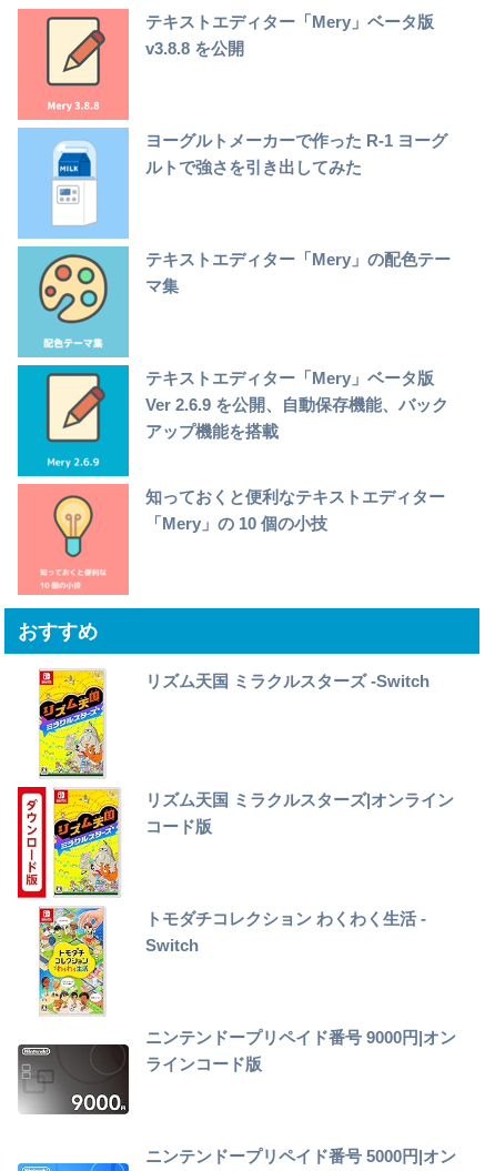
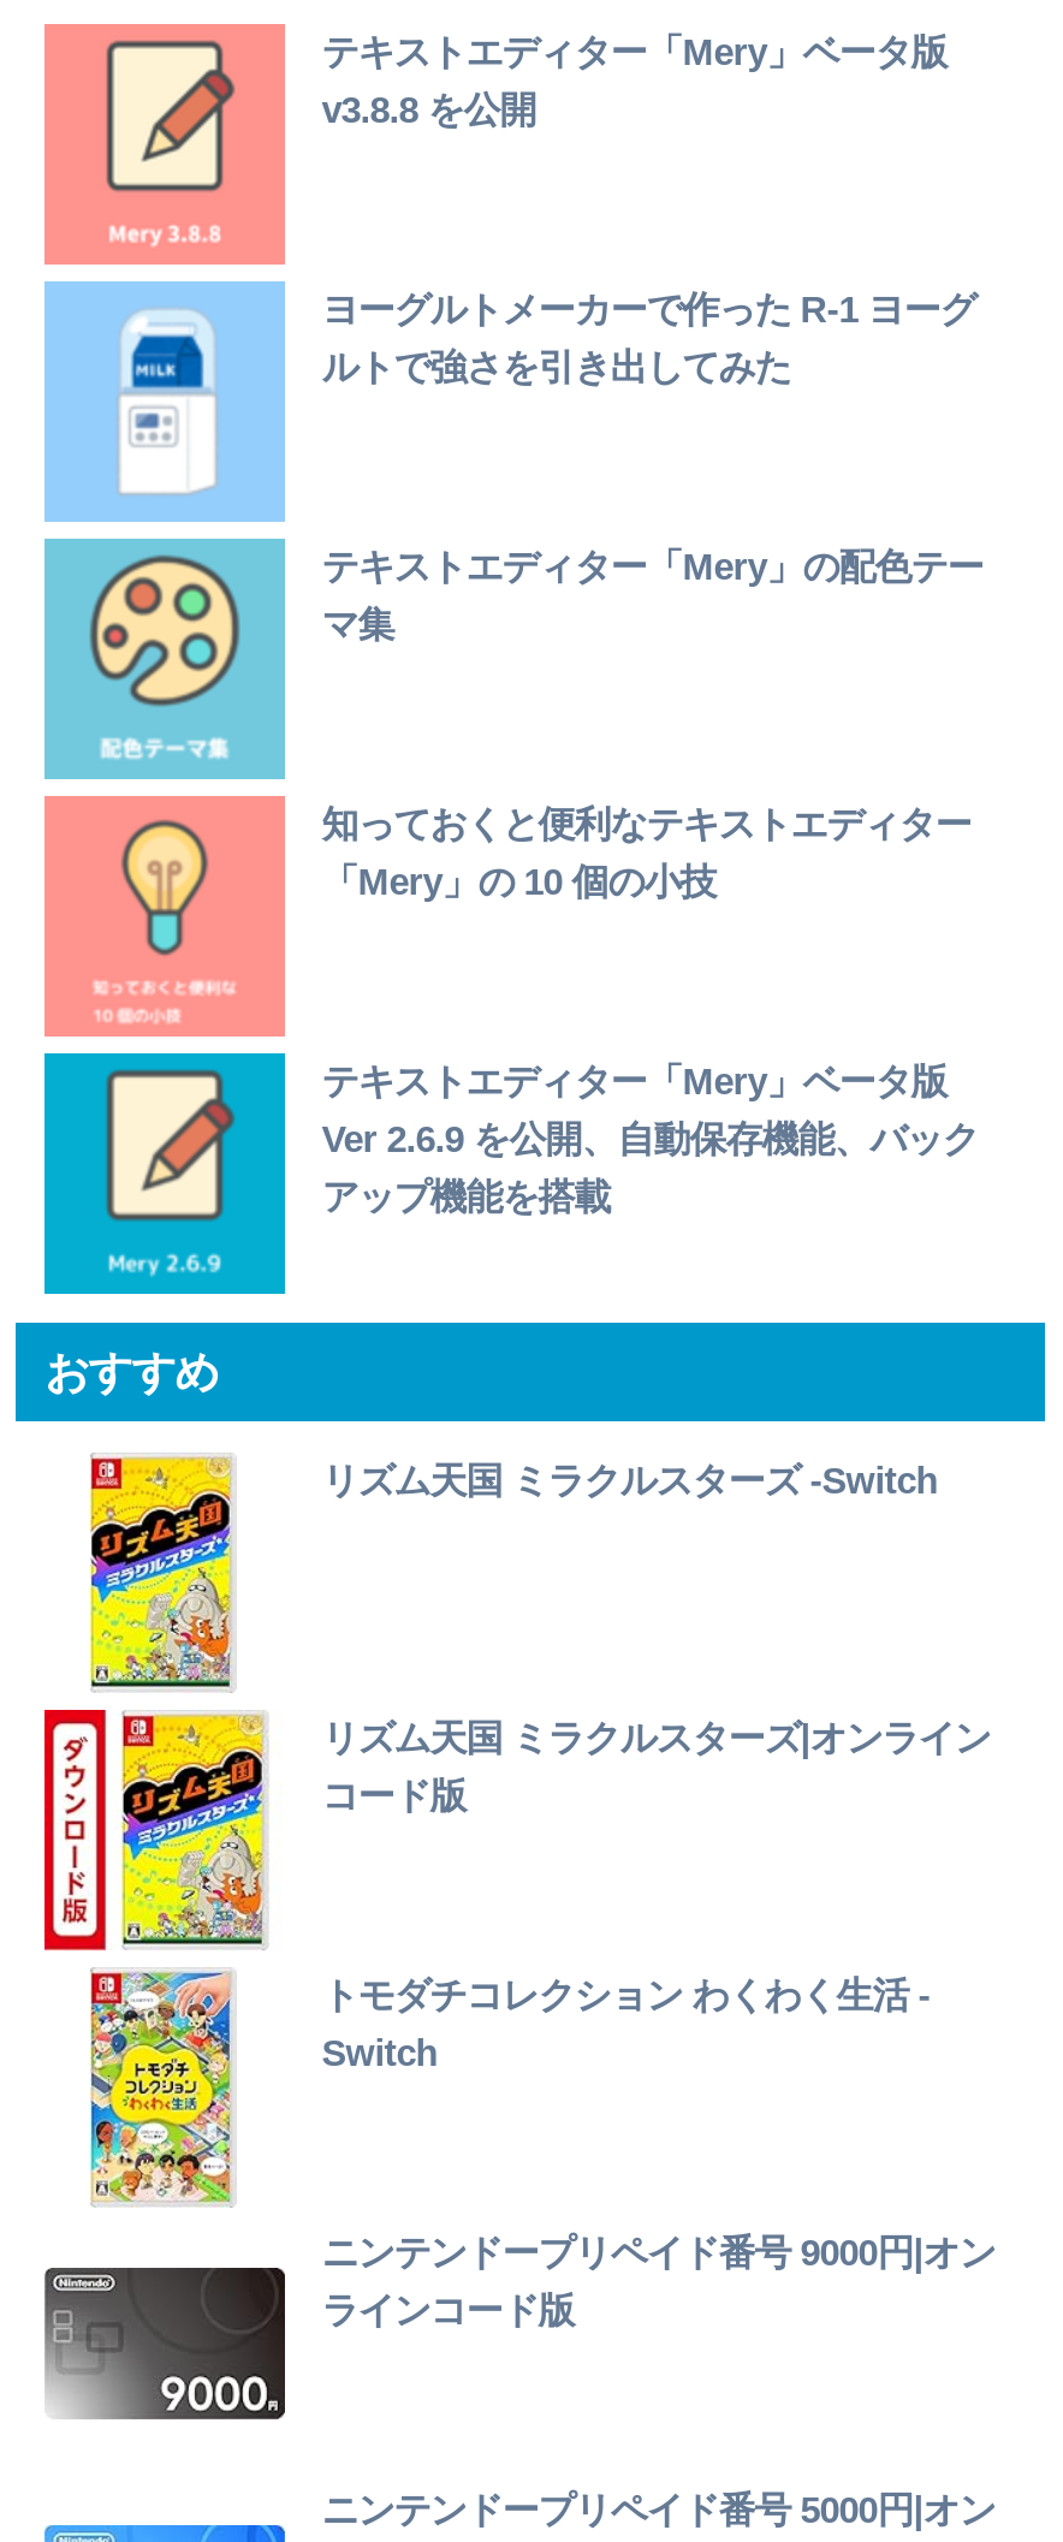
moved down: [image] | テキストエディター「Mery」ベータ版 | Ver 2.6.9 を公開、自動保存機能、バック | アップ機能を搭載

moved up: [image] | 知っておくと便利なテキストエディター | 「Mery」の 10 個の小技
